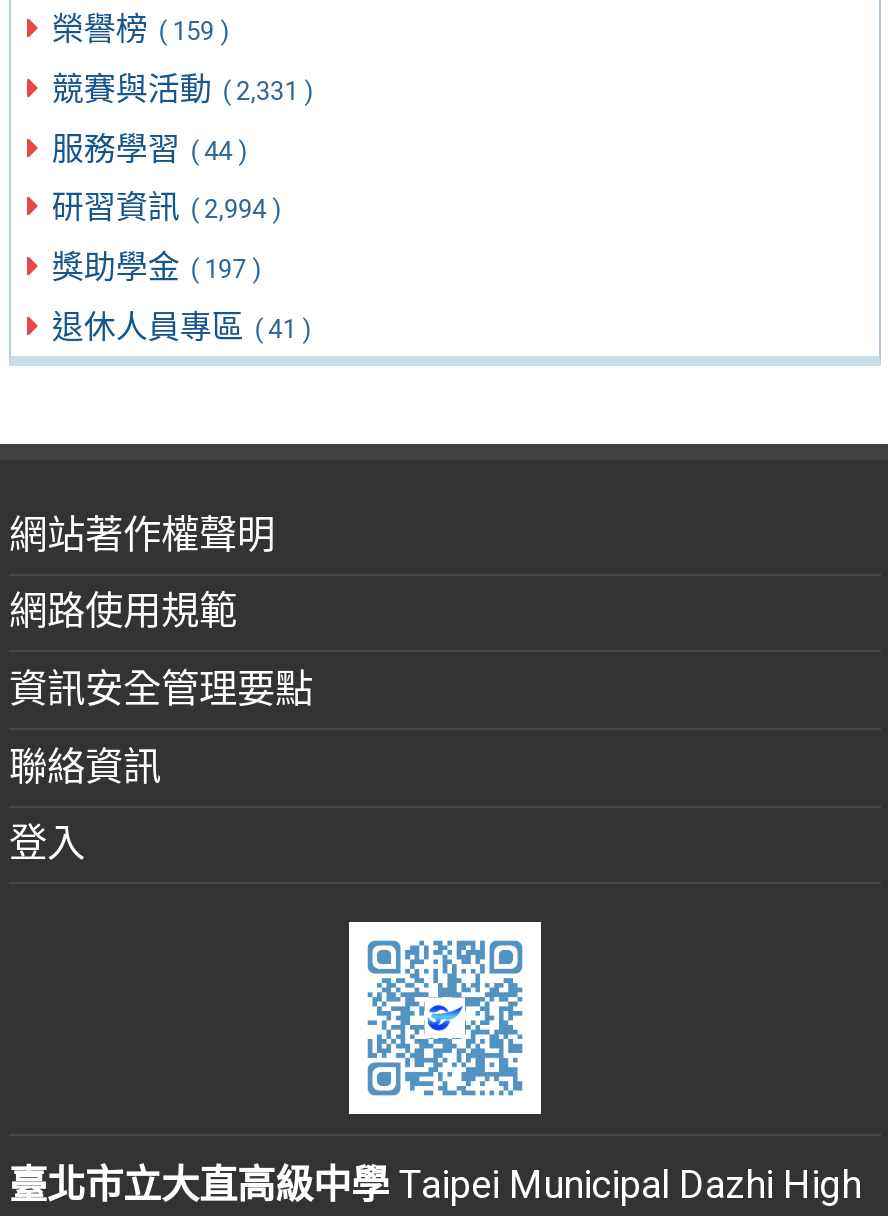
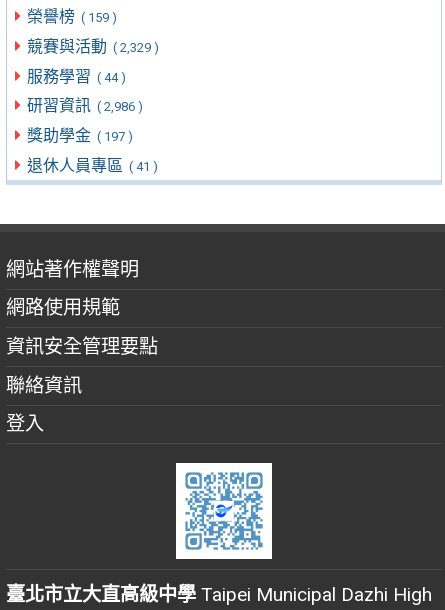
- 競賽與活動 ( 2,331 )
+ 競賽與活動 ( 2,329 )

- 研習資訊 ( 2,994 )
+ 研習資訊 ( 2,986 )
